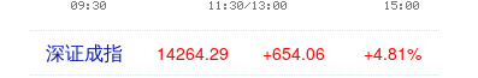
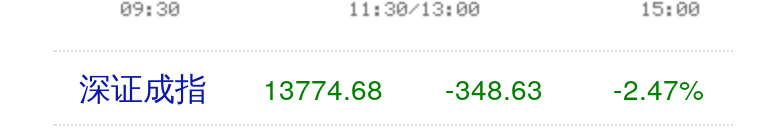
- 14264.29
+ 13774.68

- +654.06
+ -348.63

- +4.81%
+ -2.47%
